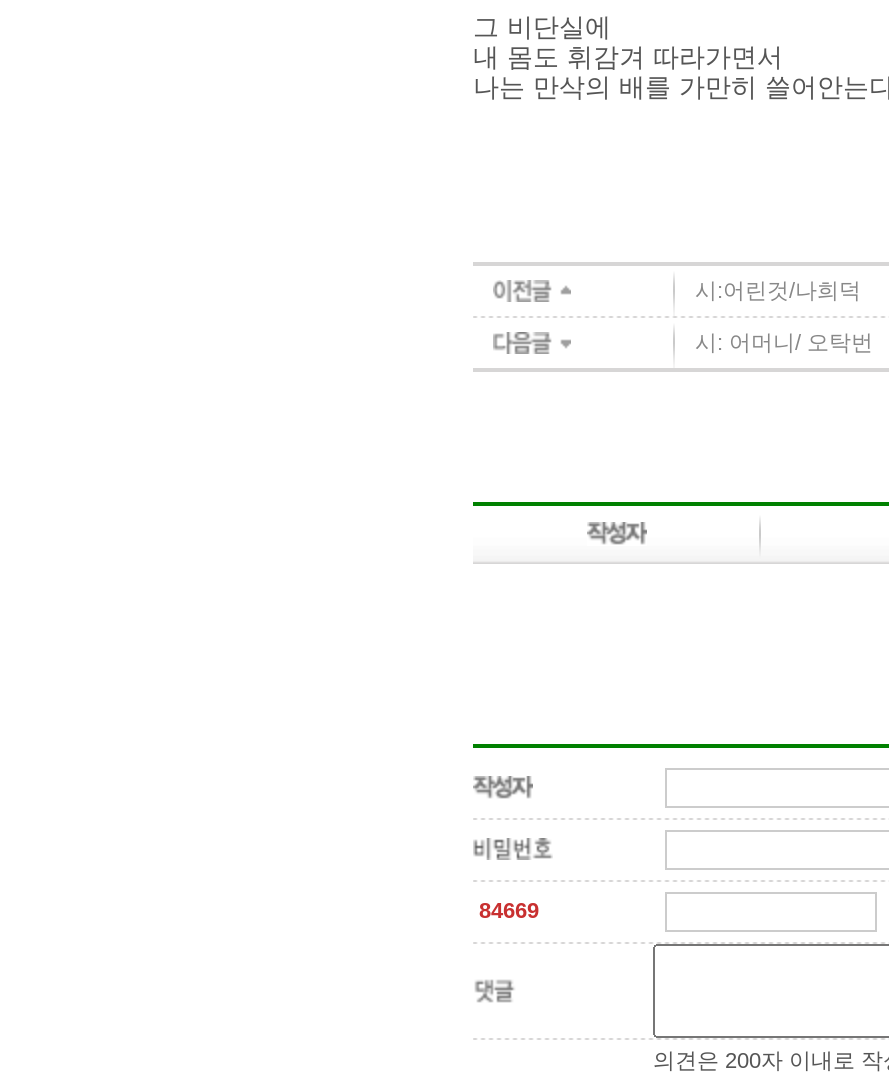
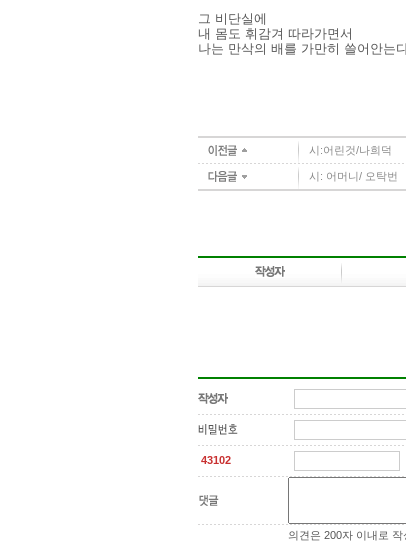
- 84669
+ 43102
